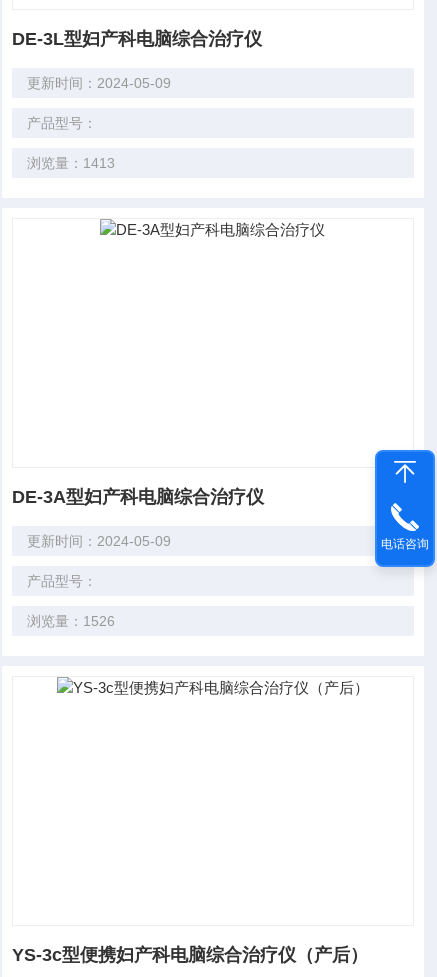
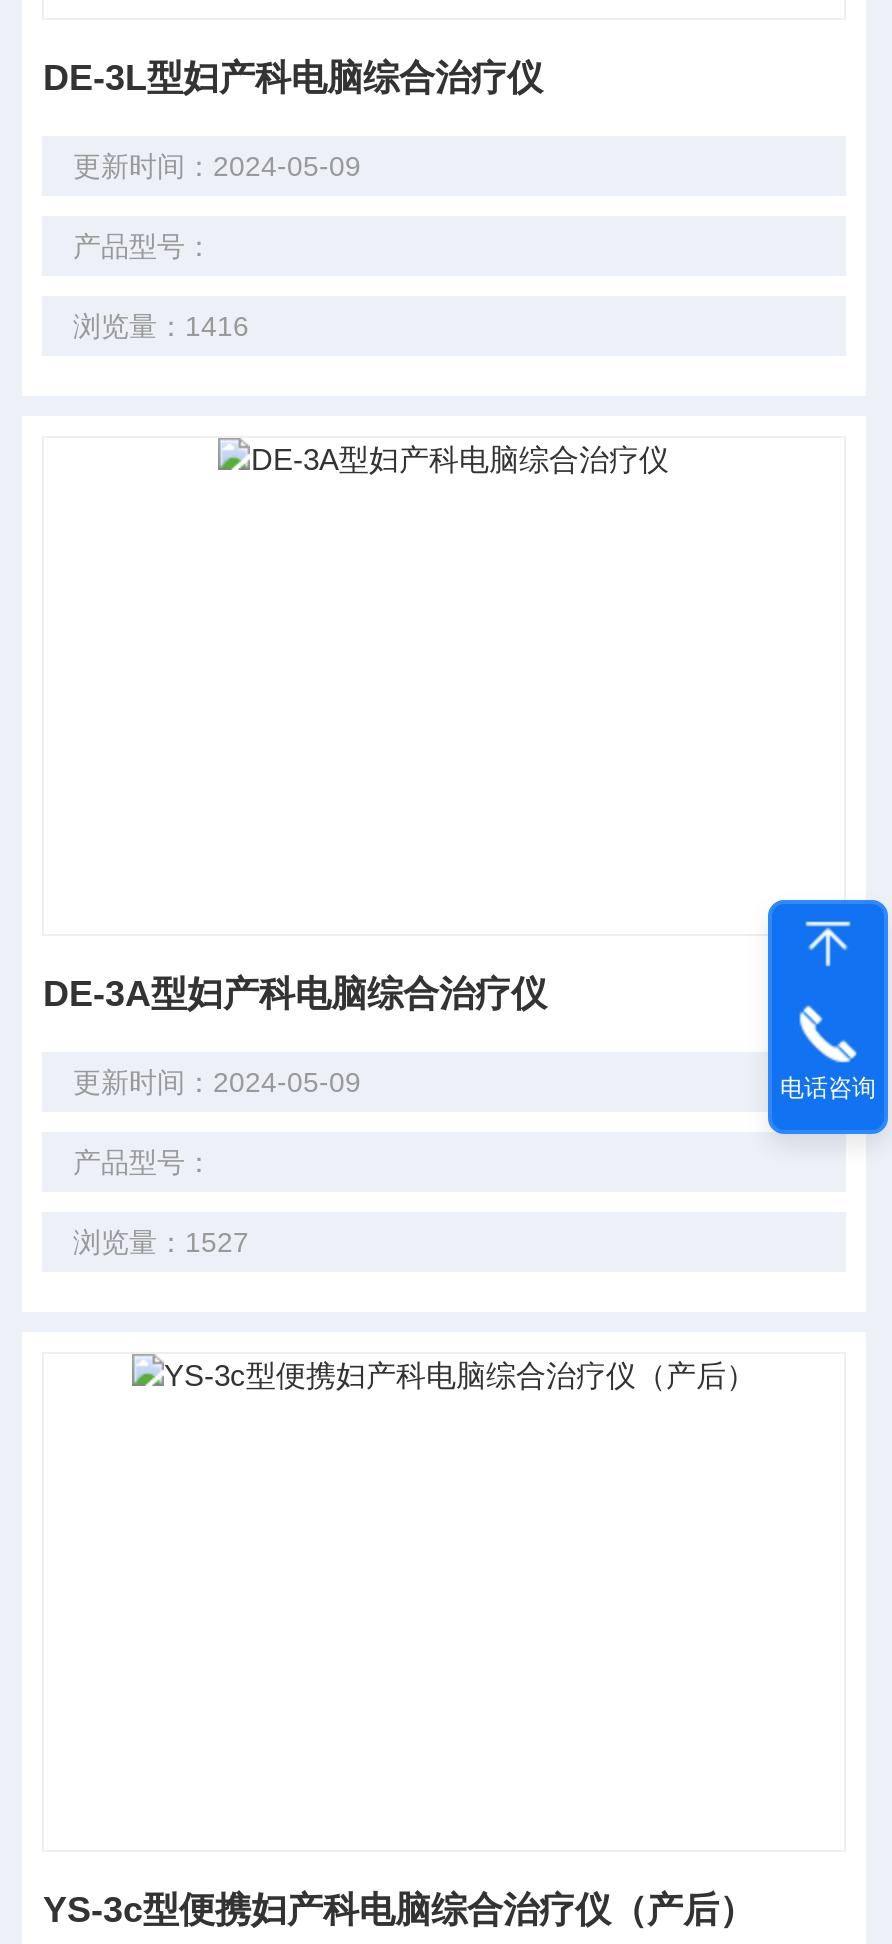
- 浏览量：1413
+ 浏览量：1416

- 浏览量：1526
+ 浏览量：1527
